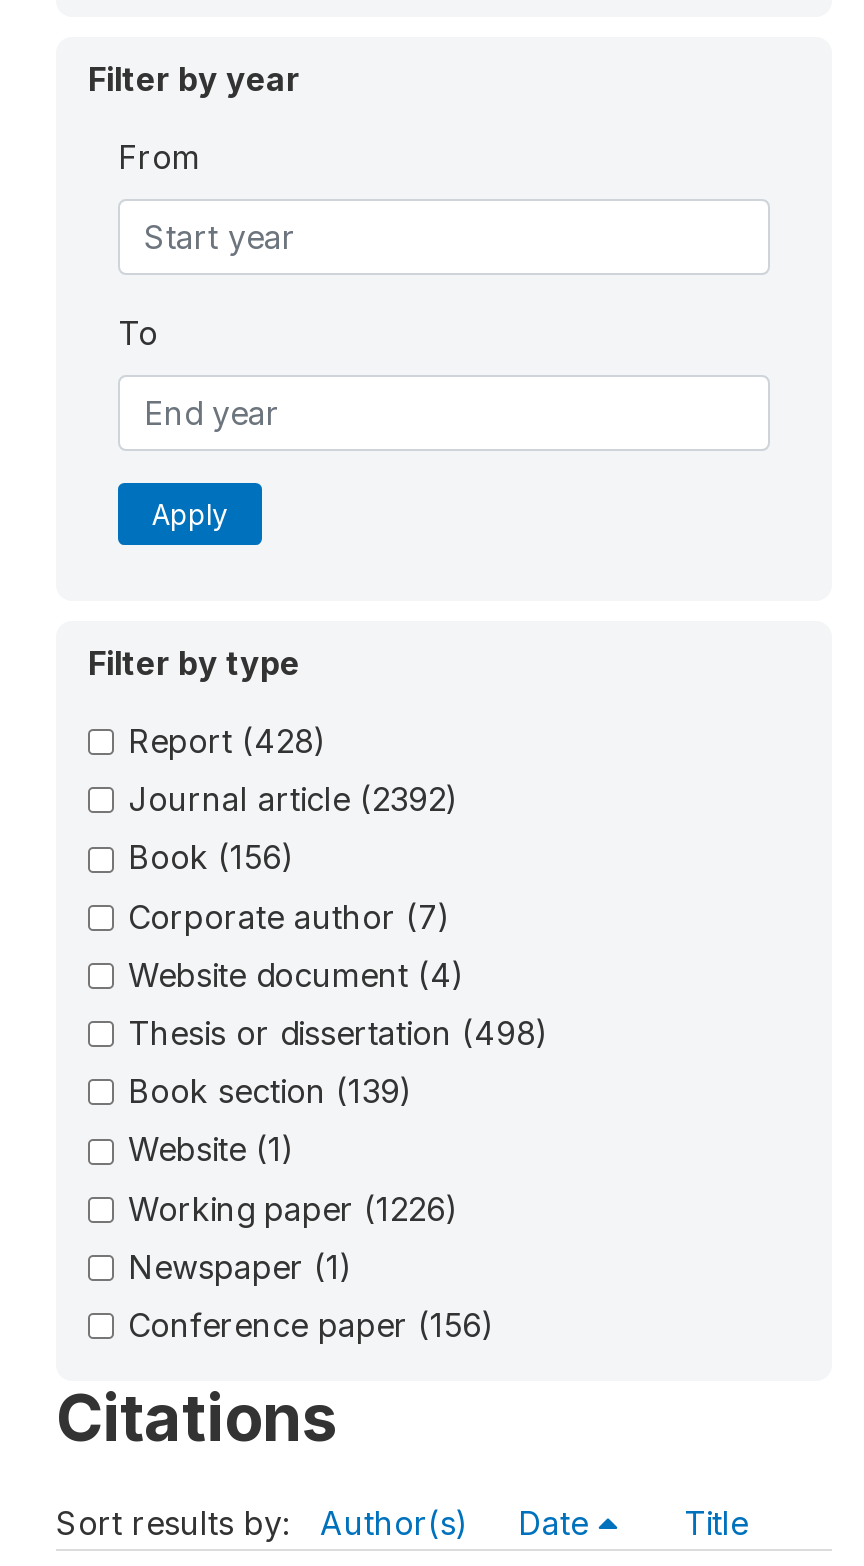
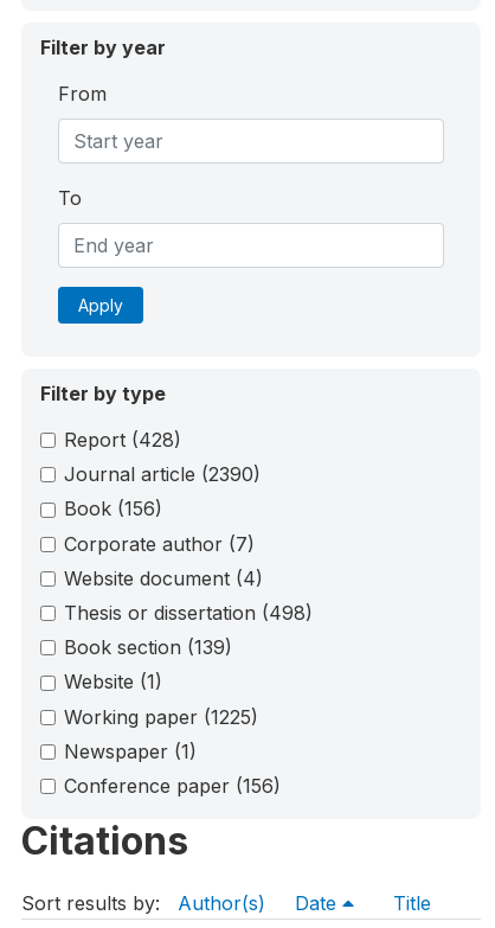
- Journal article (2392)
+ Journal article (2390)

- Working paper (1226)
+ Working paper (1225)
